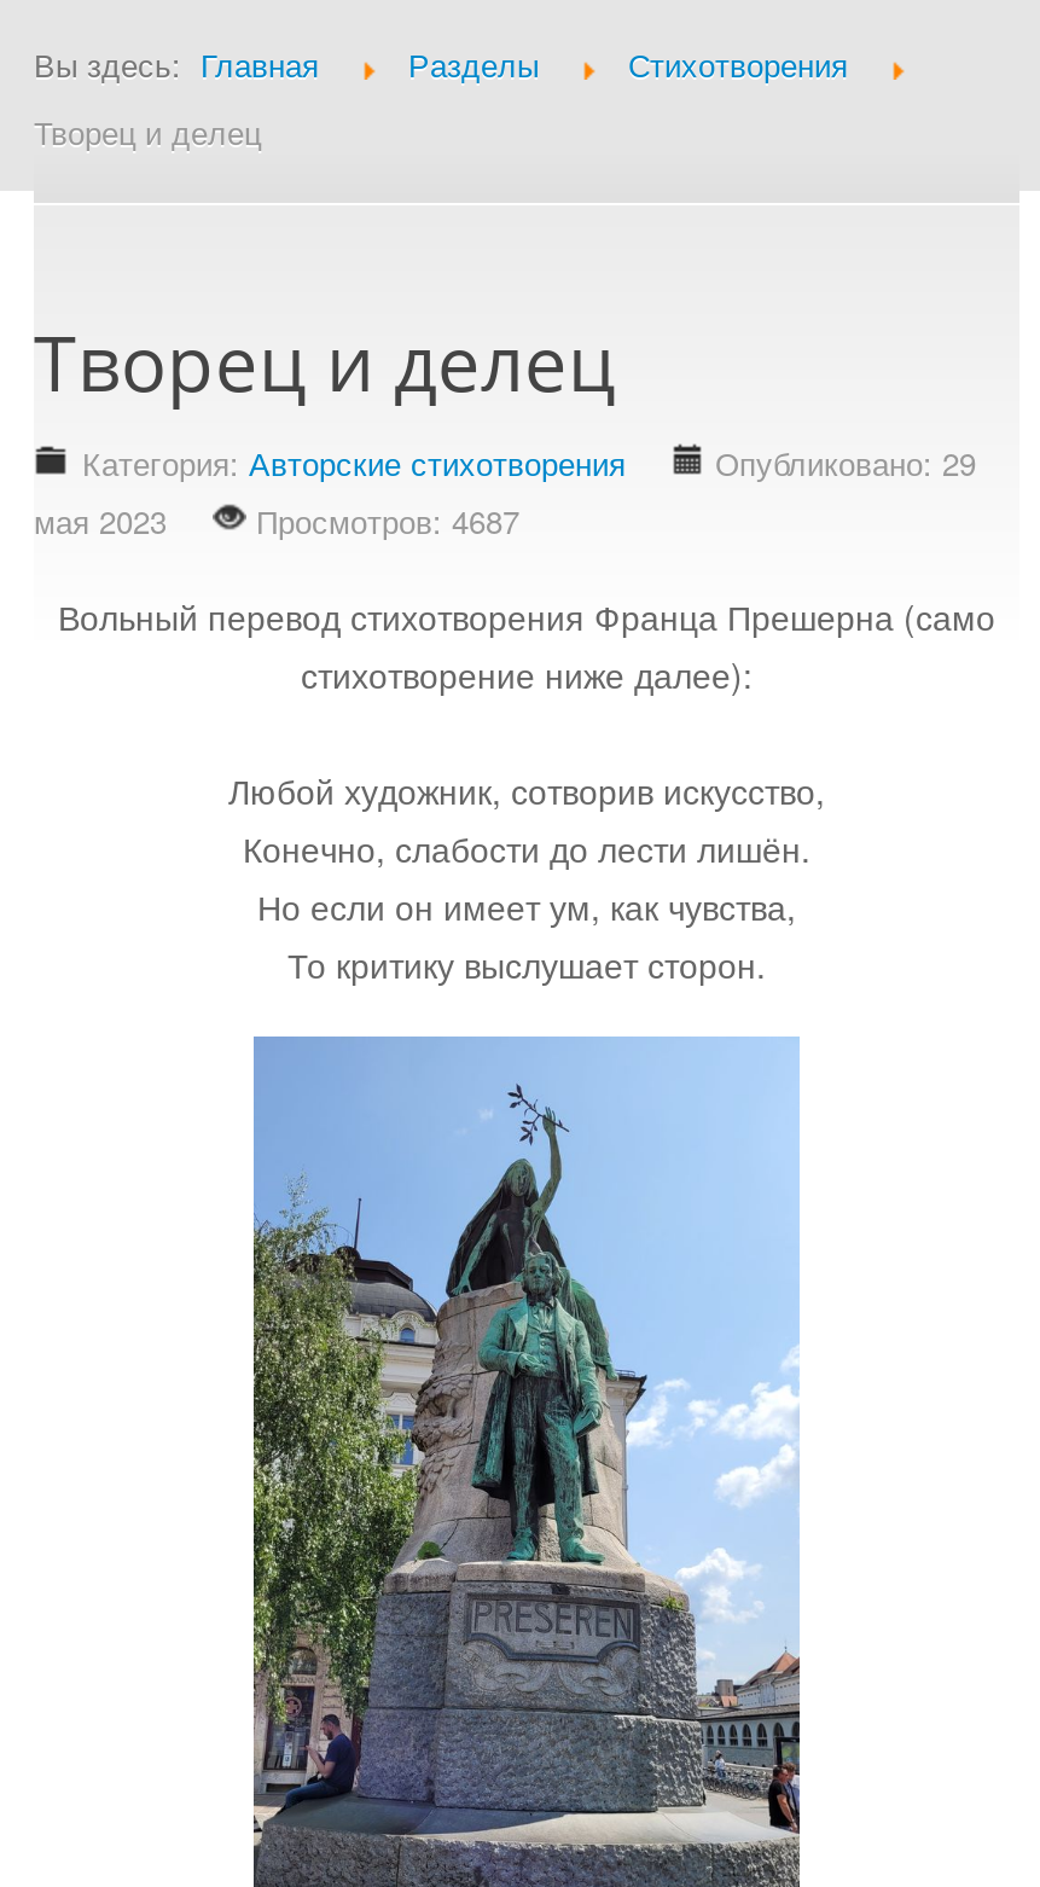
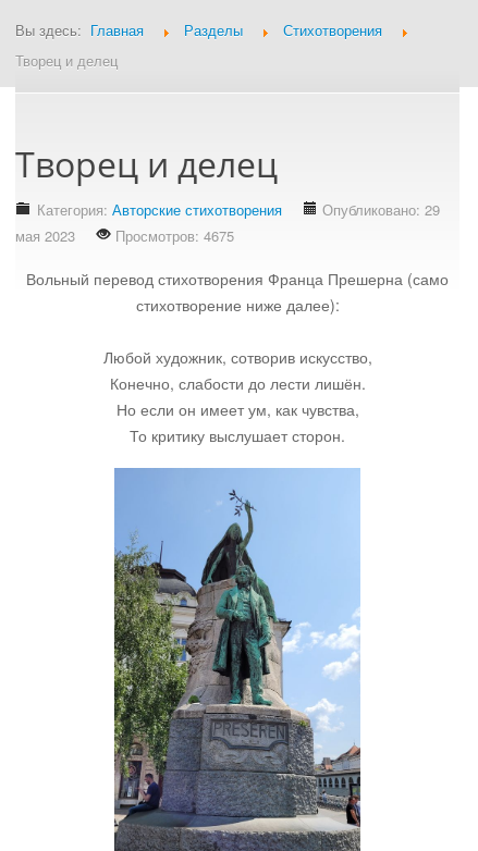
- мая 2023 Просмотров: 4687
+ мая 2023 Просмотров: 4675
